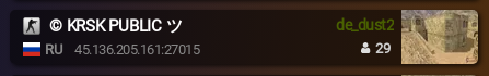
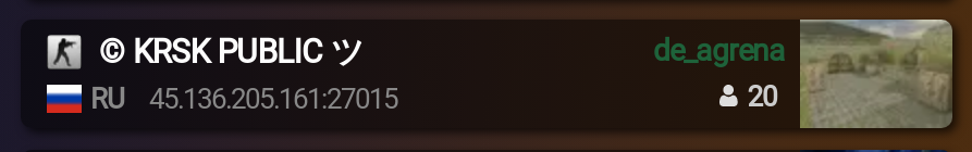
- [image]
- de_dust2
+ [image]
+ de_agrena

- 29
+ 20
